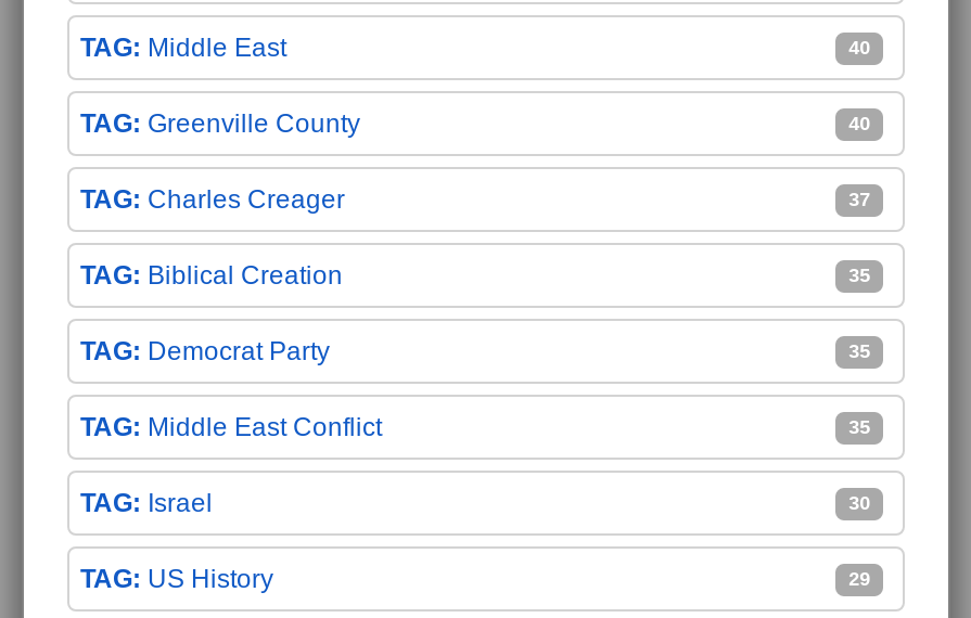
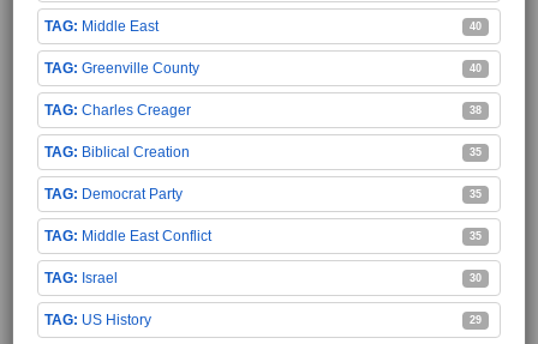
- 37
+ 38
